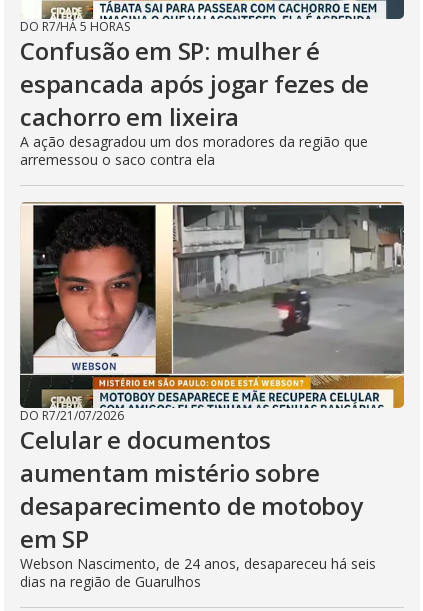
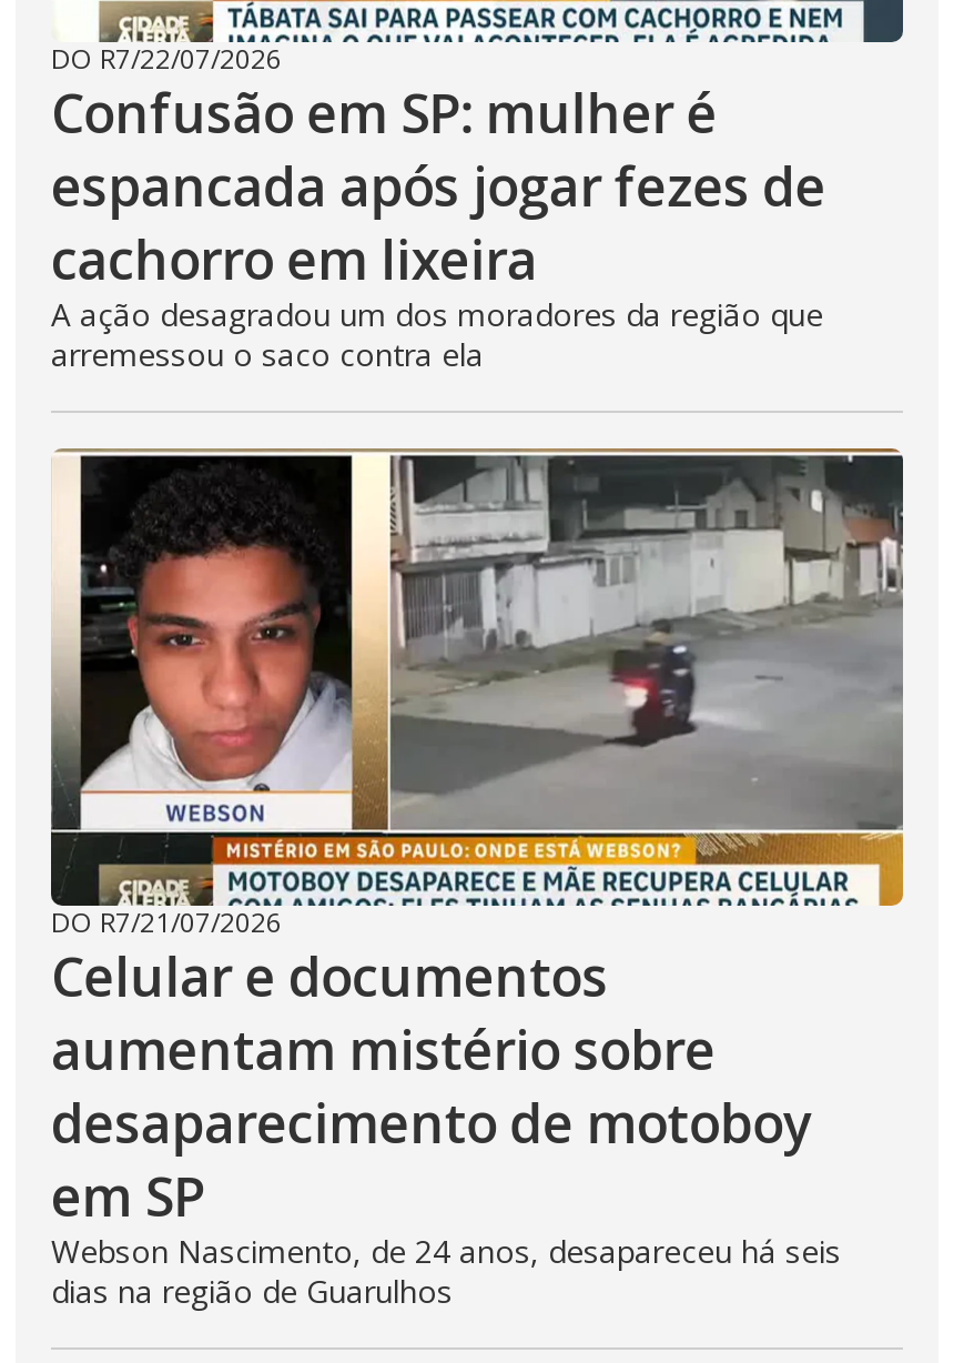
- DO R7/HÁ 5 HORAS
+ DO R7/22/07/2026
